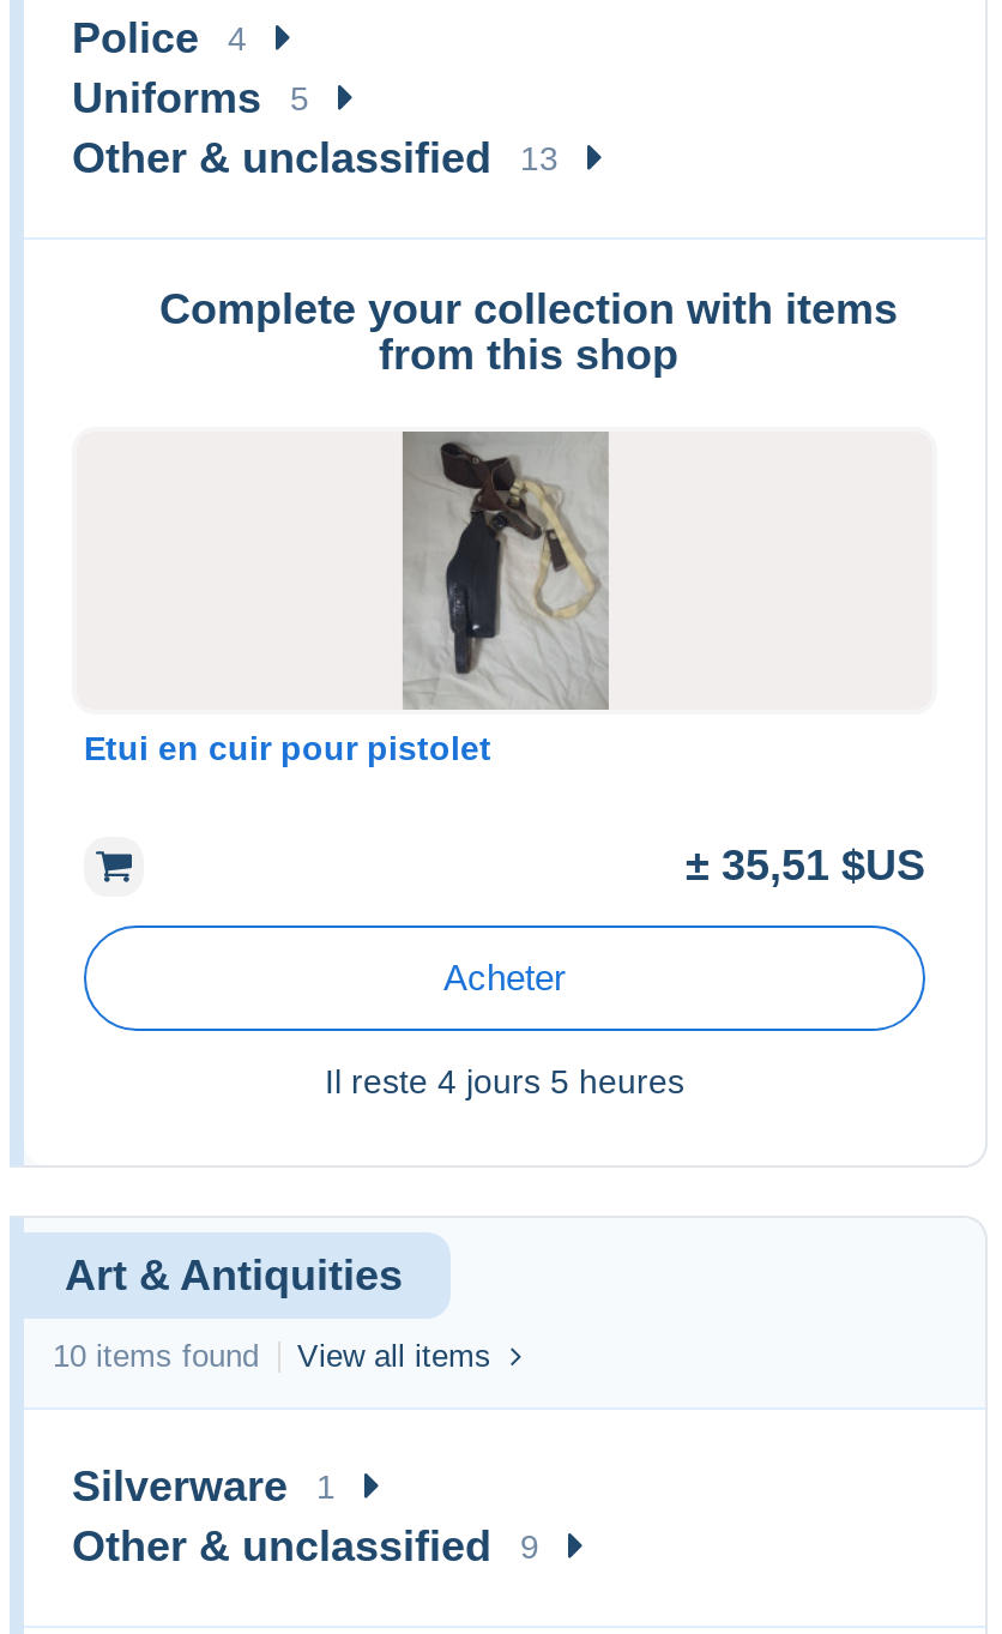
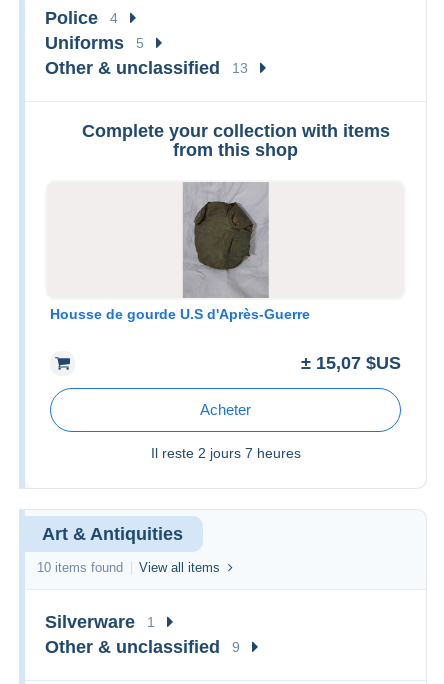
- [image]
- Etui en cuir pour pistolet
+ [image]
+ Housse de gourde U.S d'Après-Guerre

- ± 35,51 $US
+ ± 15,07 $US

- Il reste 4 jours 5 heures
+ Il reste 2 jours 7 heures
